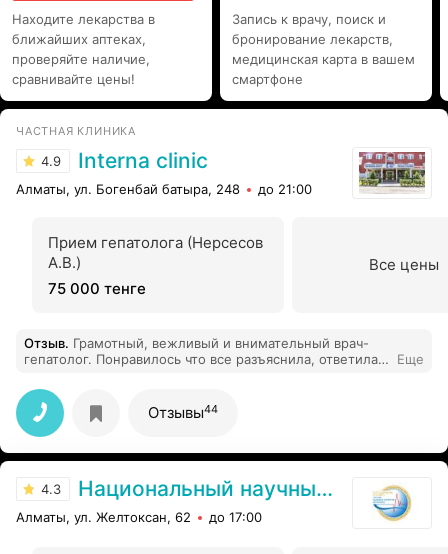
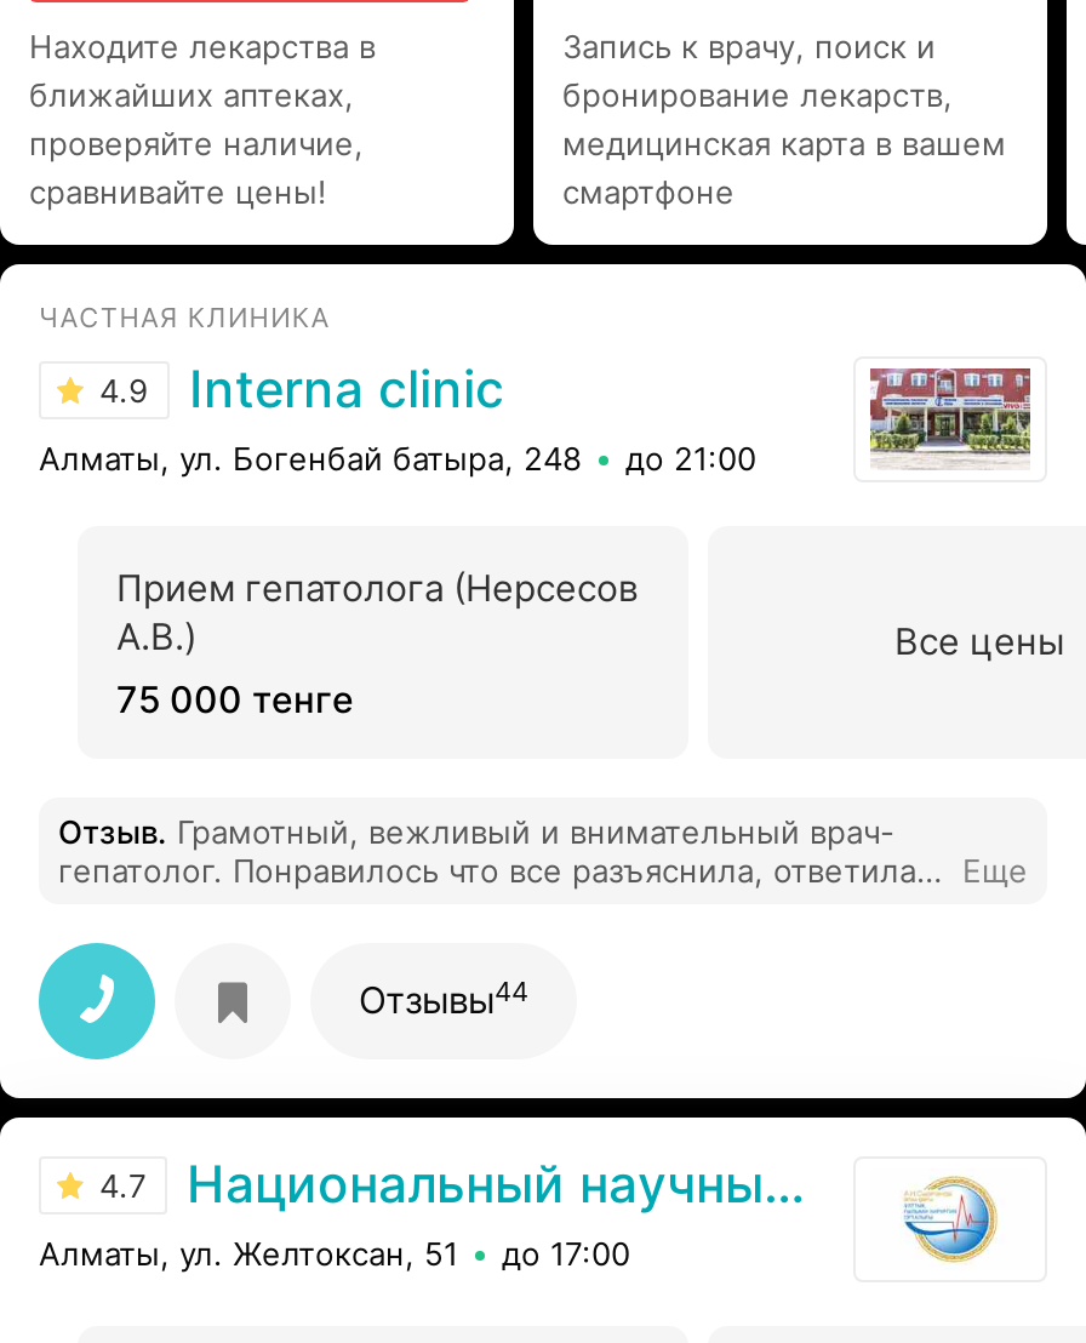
- 4.3
+ 4.7

- Алматы, ул. Желтоксан, 62
+ Алматы, ул. Желтоксан, 51
